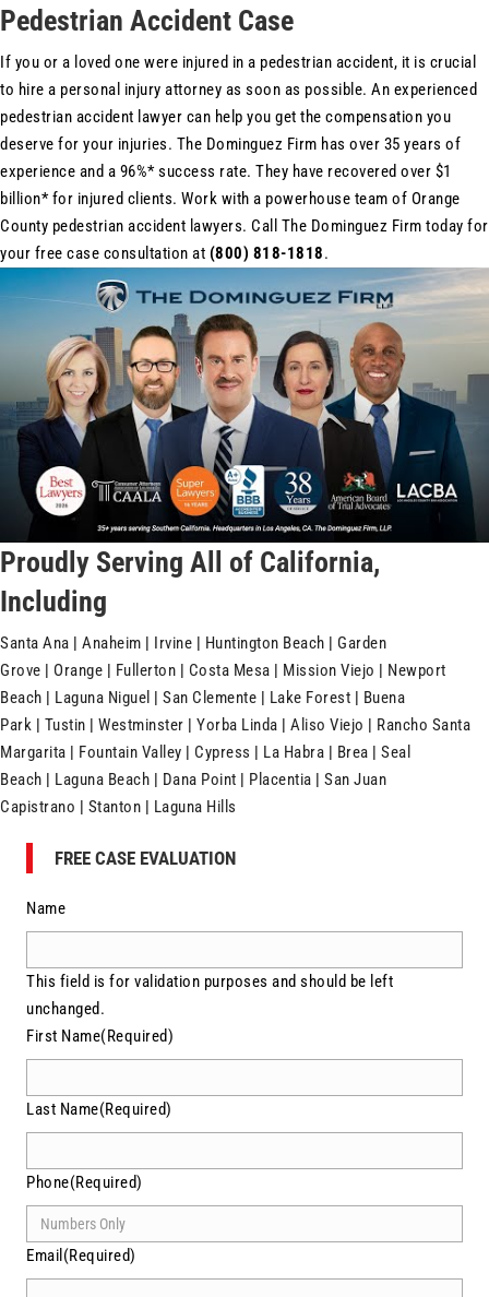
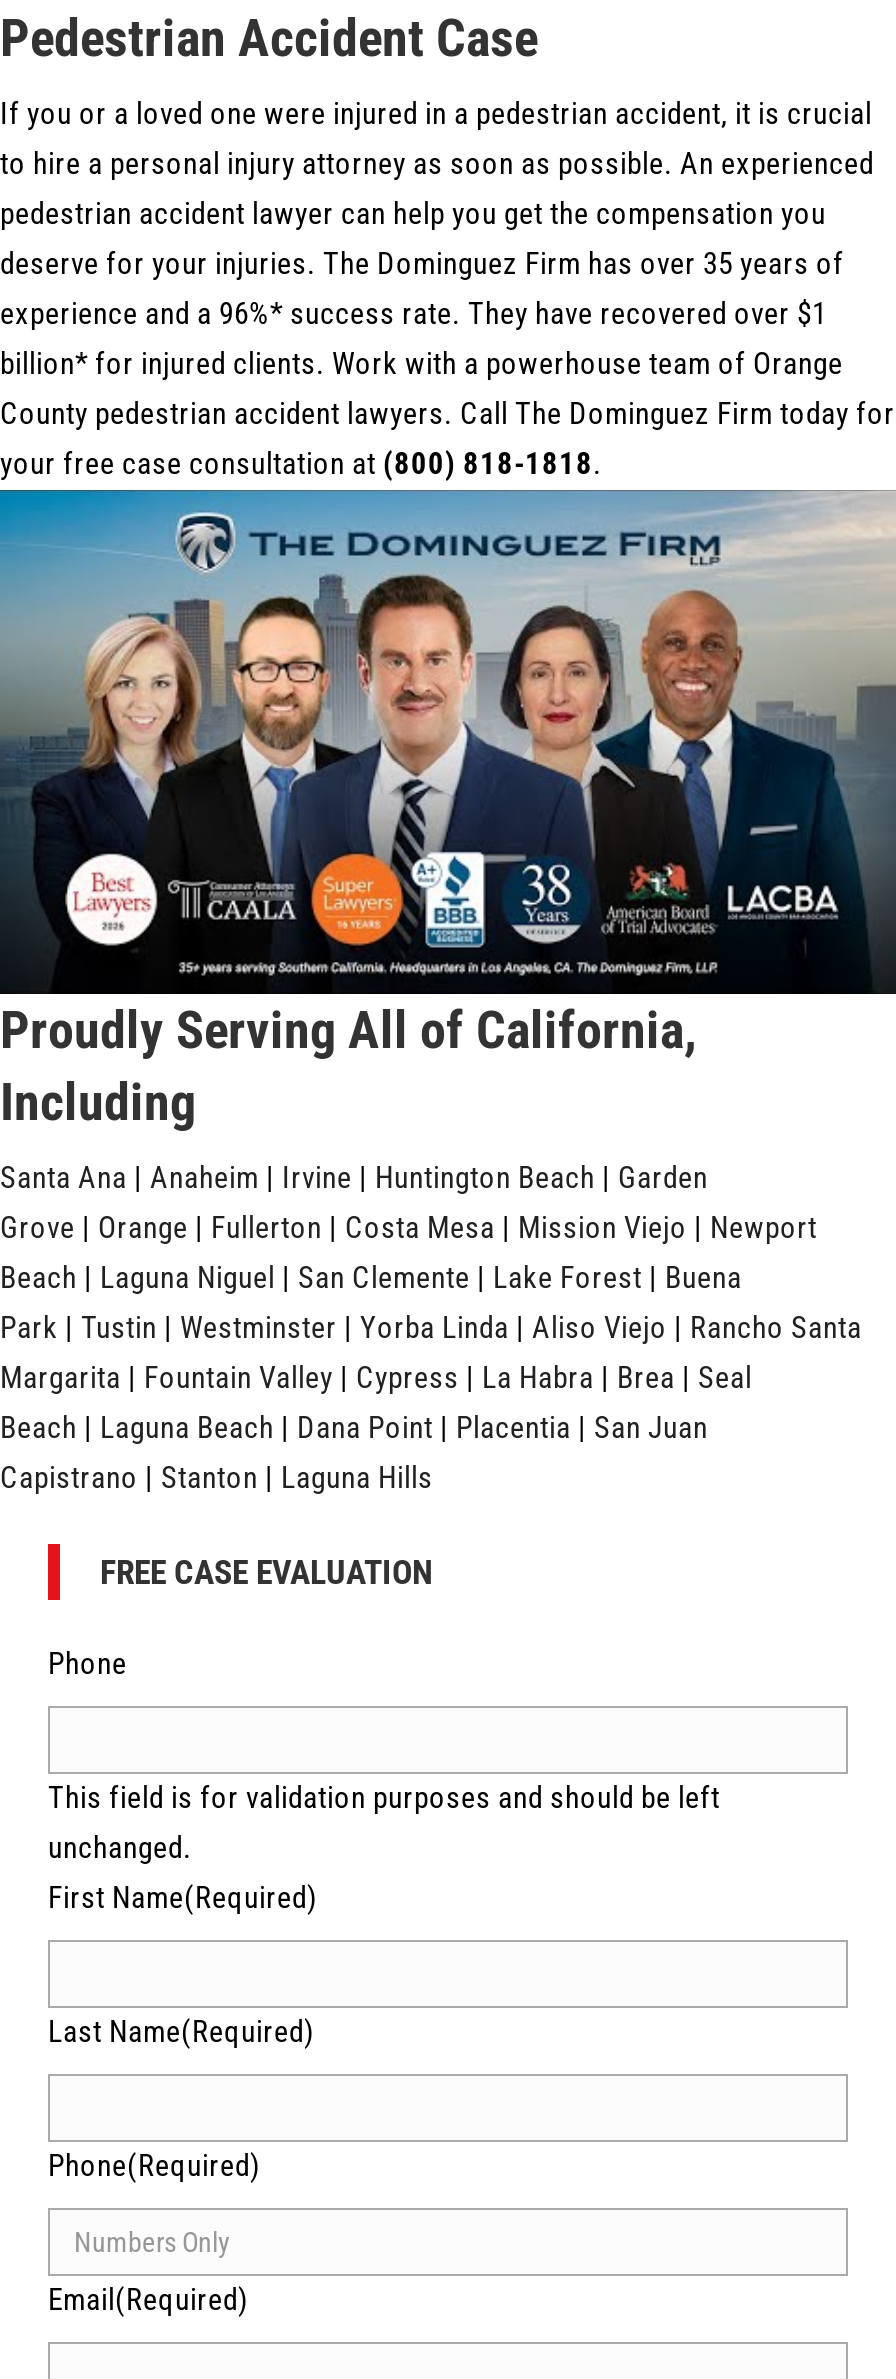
- Name
+ Phone
